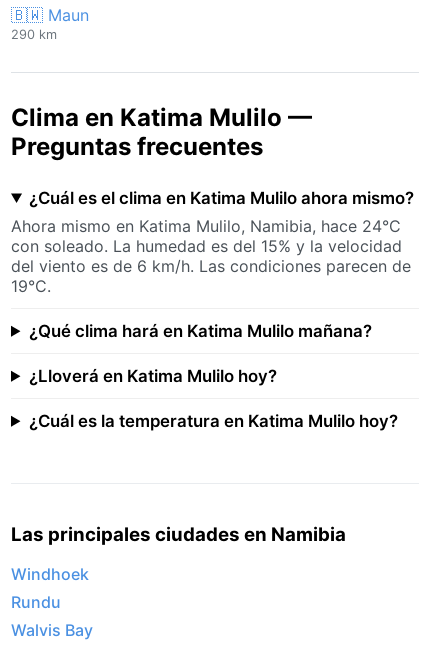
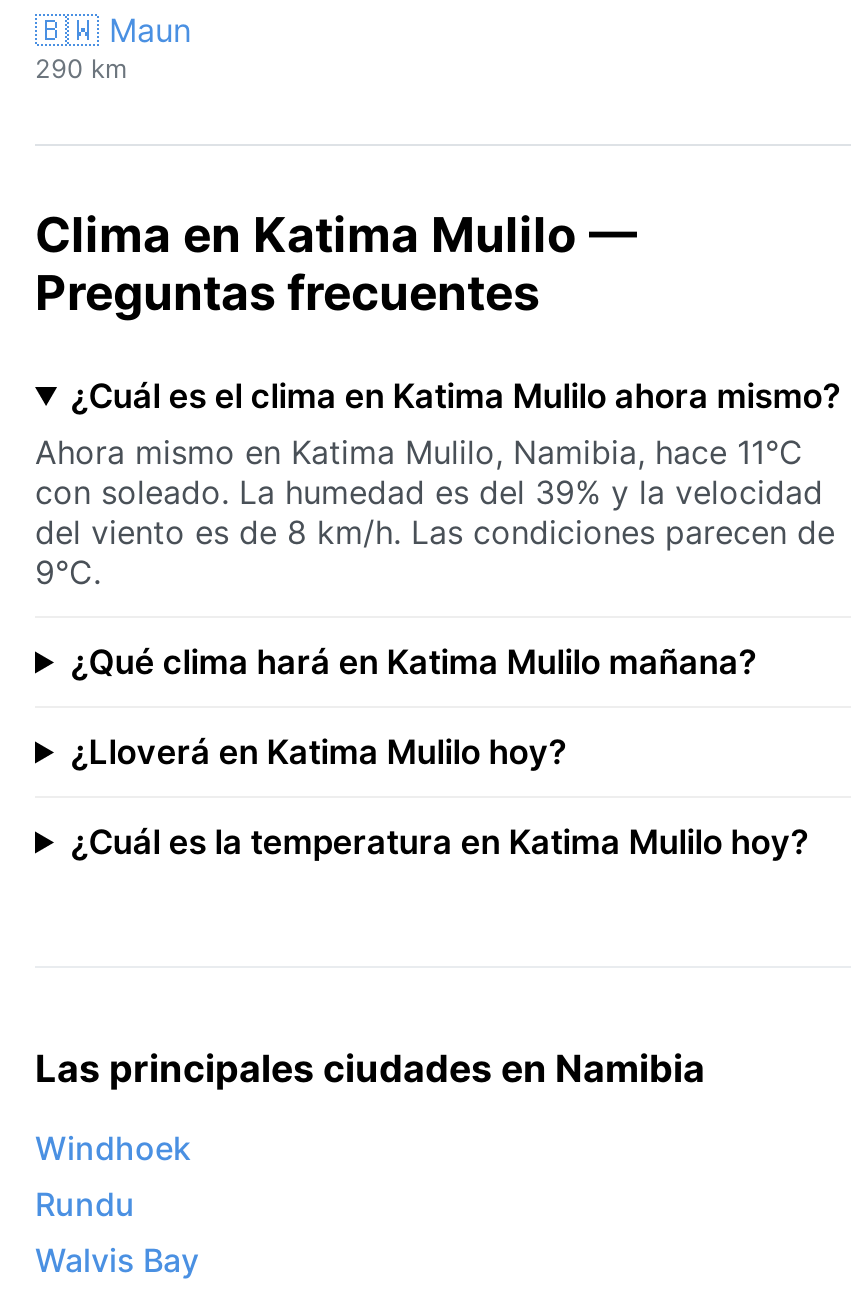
- Ahora mismo en Katima Mulilo, Namibia, hace 24°C
- con soleado. La humedad es del 15% y la velocidad
- del viento es de 6 km/h. Las condiciones parecen de
- 19°C.
+ Ahora mismo en Katima Mulilo, Namibia, hace 11°C
+ con soleado. La humedad es del 39% y la velocidad
+ del viento es de 8 km/h. Las condiciones parecen de
+ 9°C.
